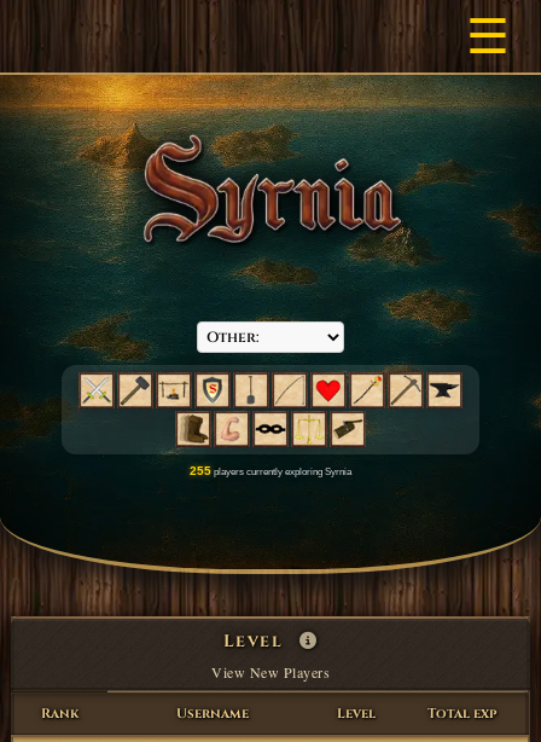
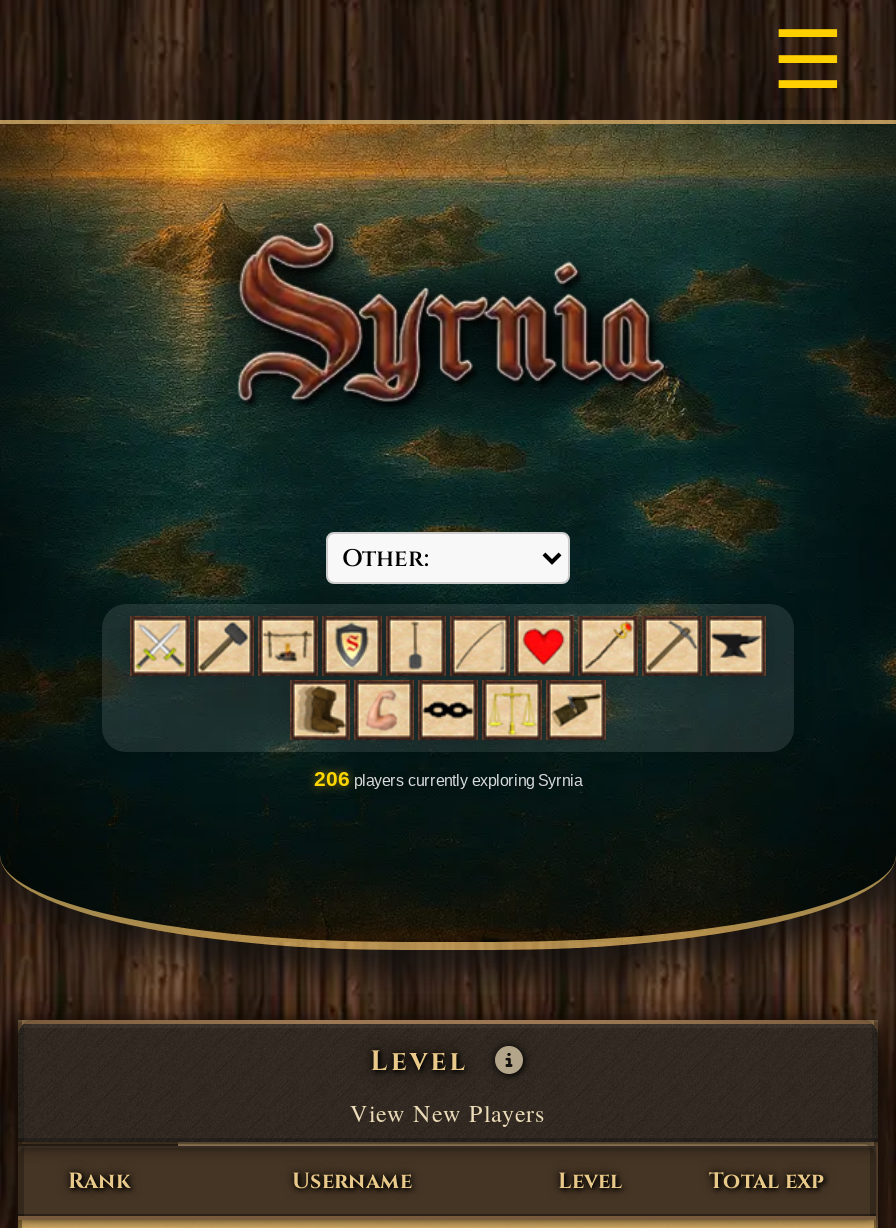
- 255 players currently exploring Syrnia
+ 206 players currently exploring Syrnia
